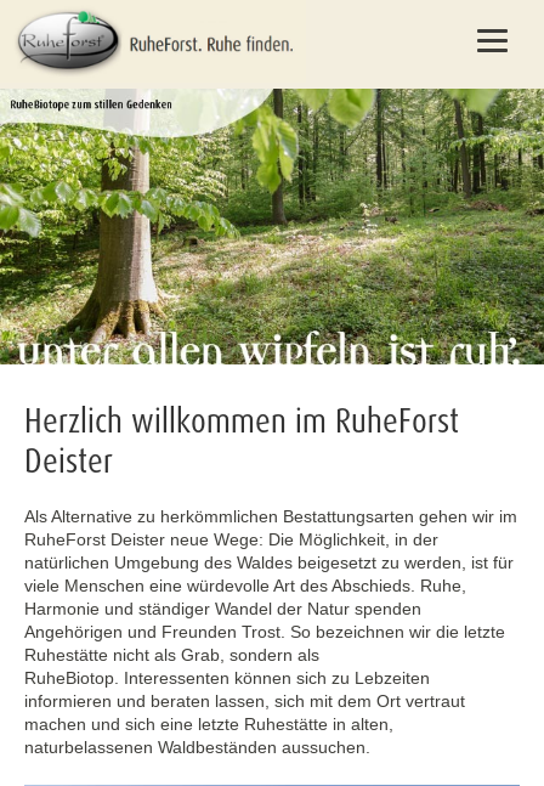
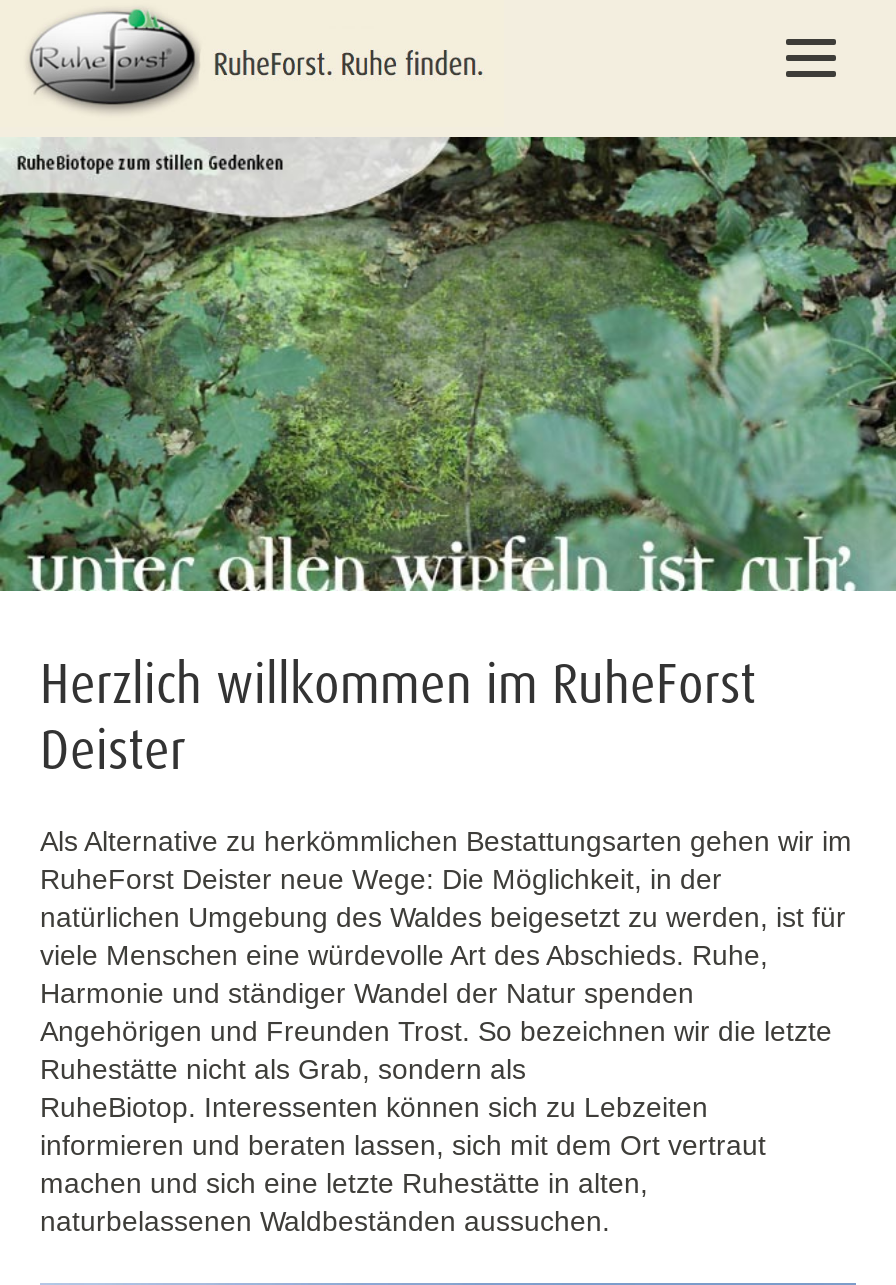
- [image]
+ [image]
